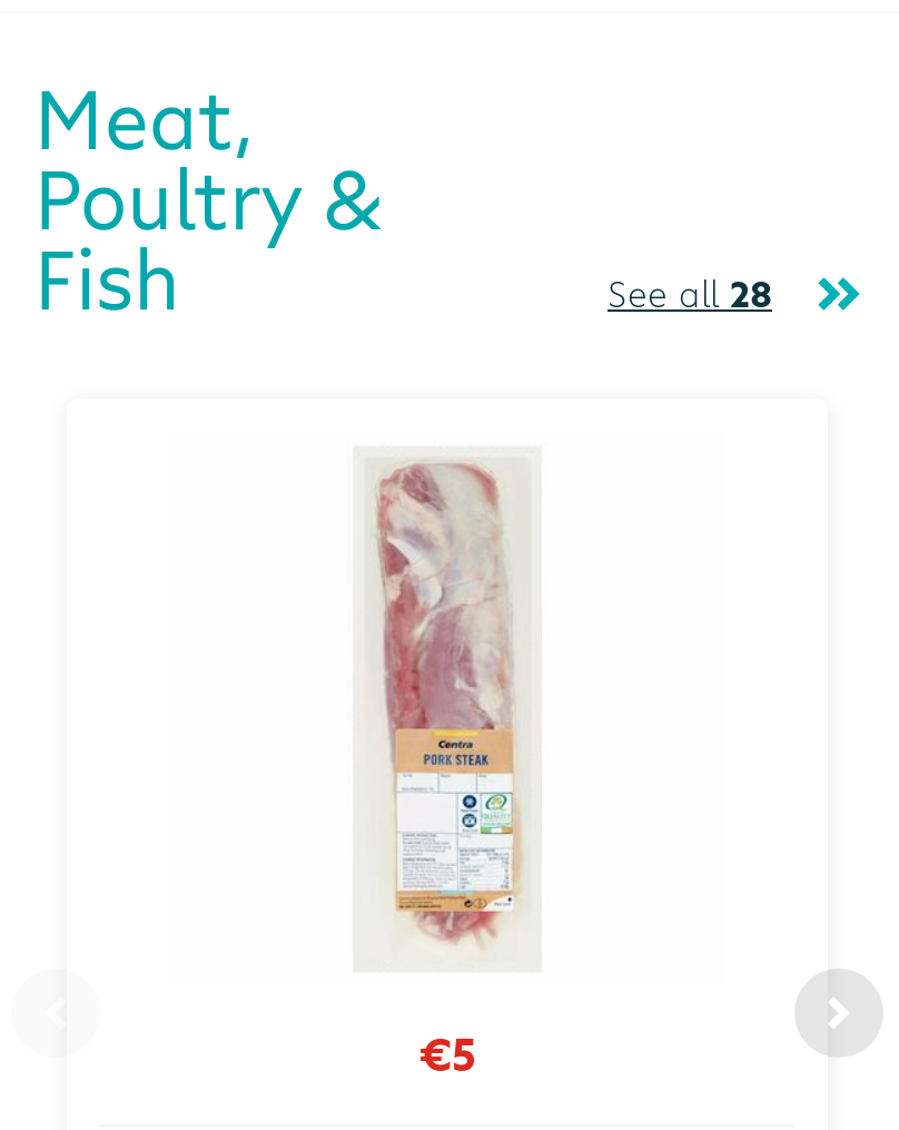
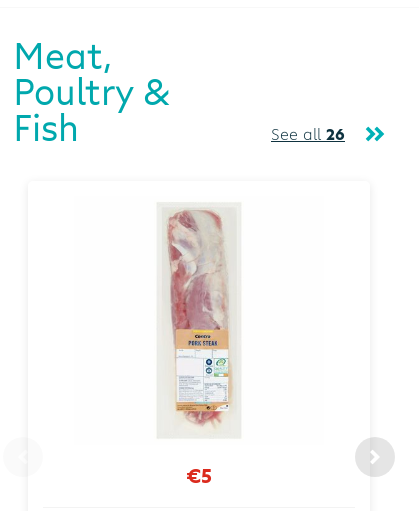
- See all 28
+ See all 26
